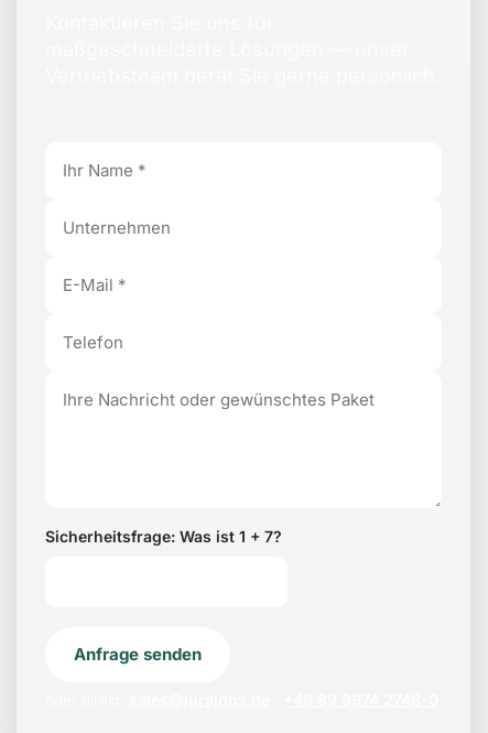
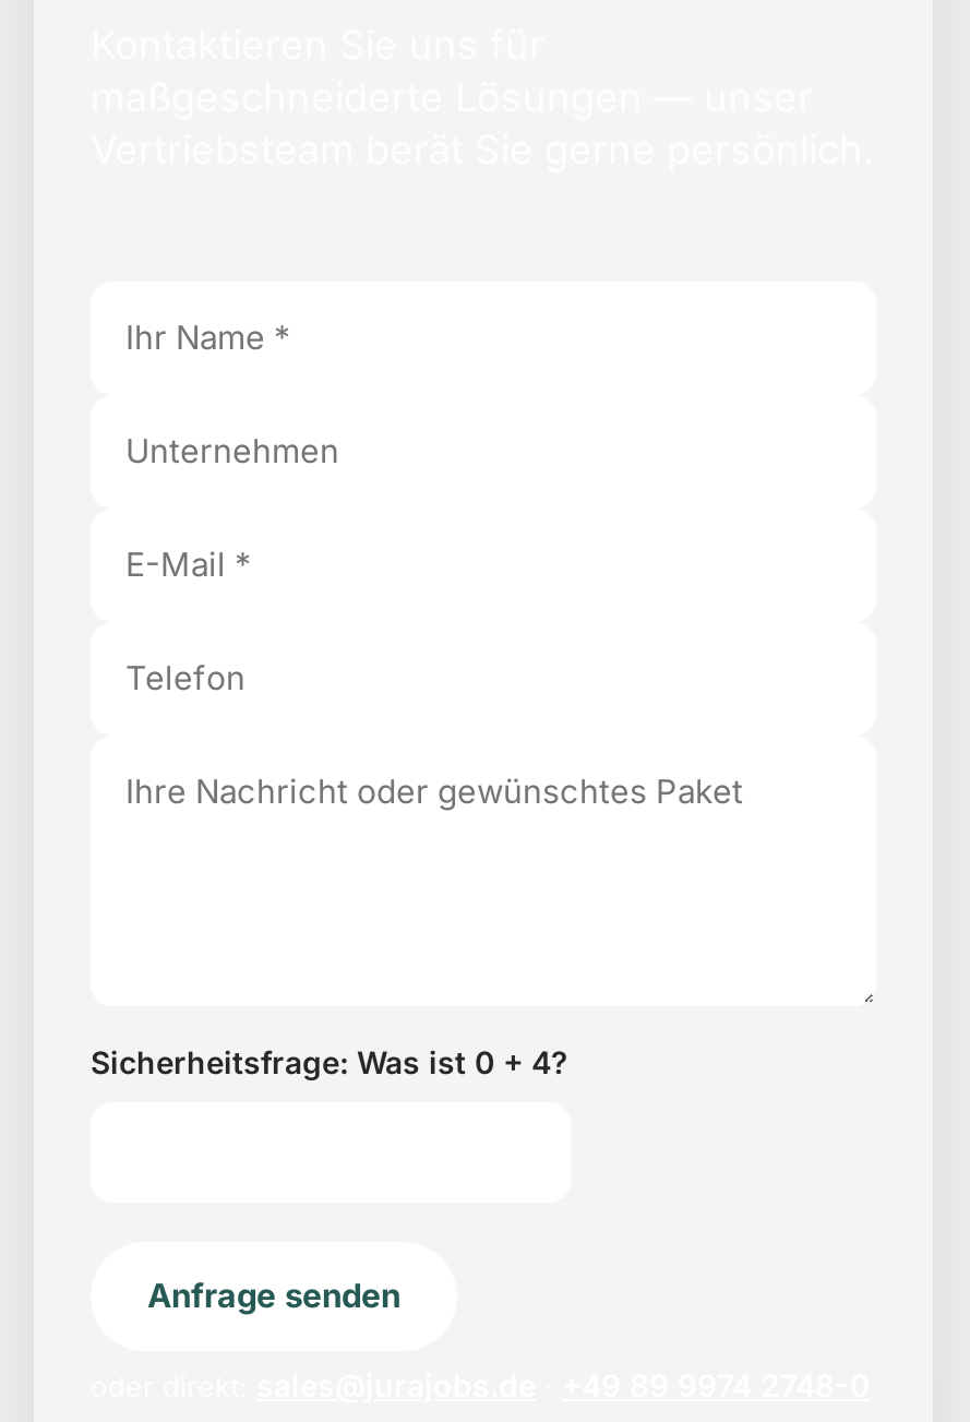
- Sicherheitsfrage: Was ist 1 + 7?
+ Sicherheitsfrage: Was ist 0 + 4?
